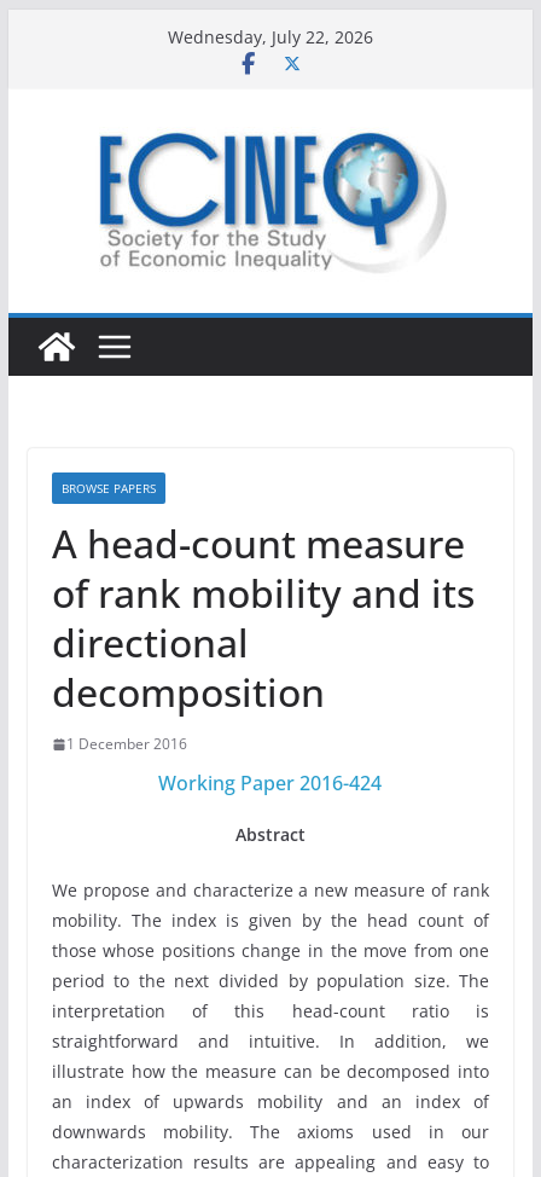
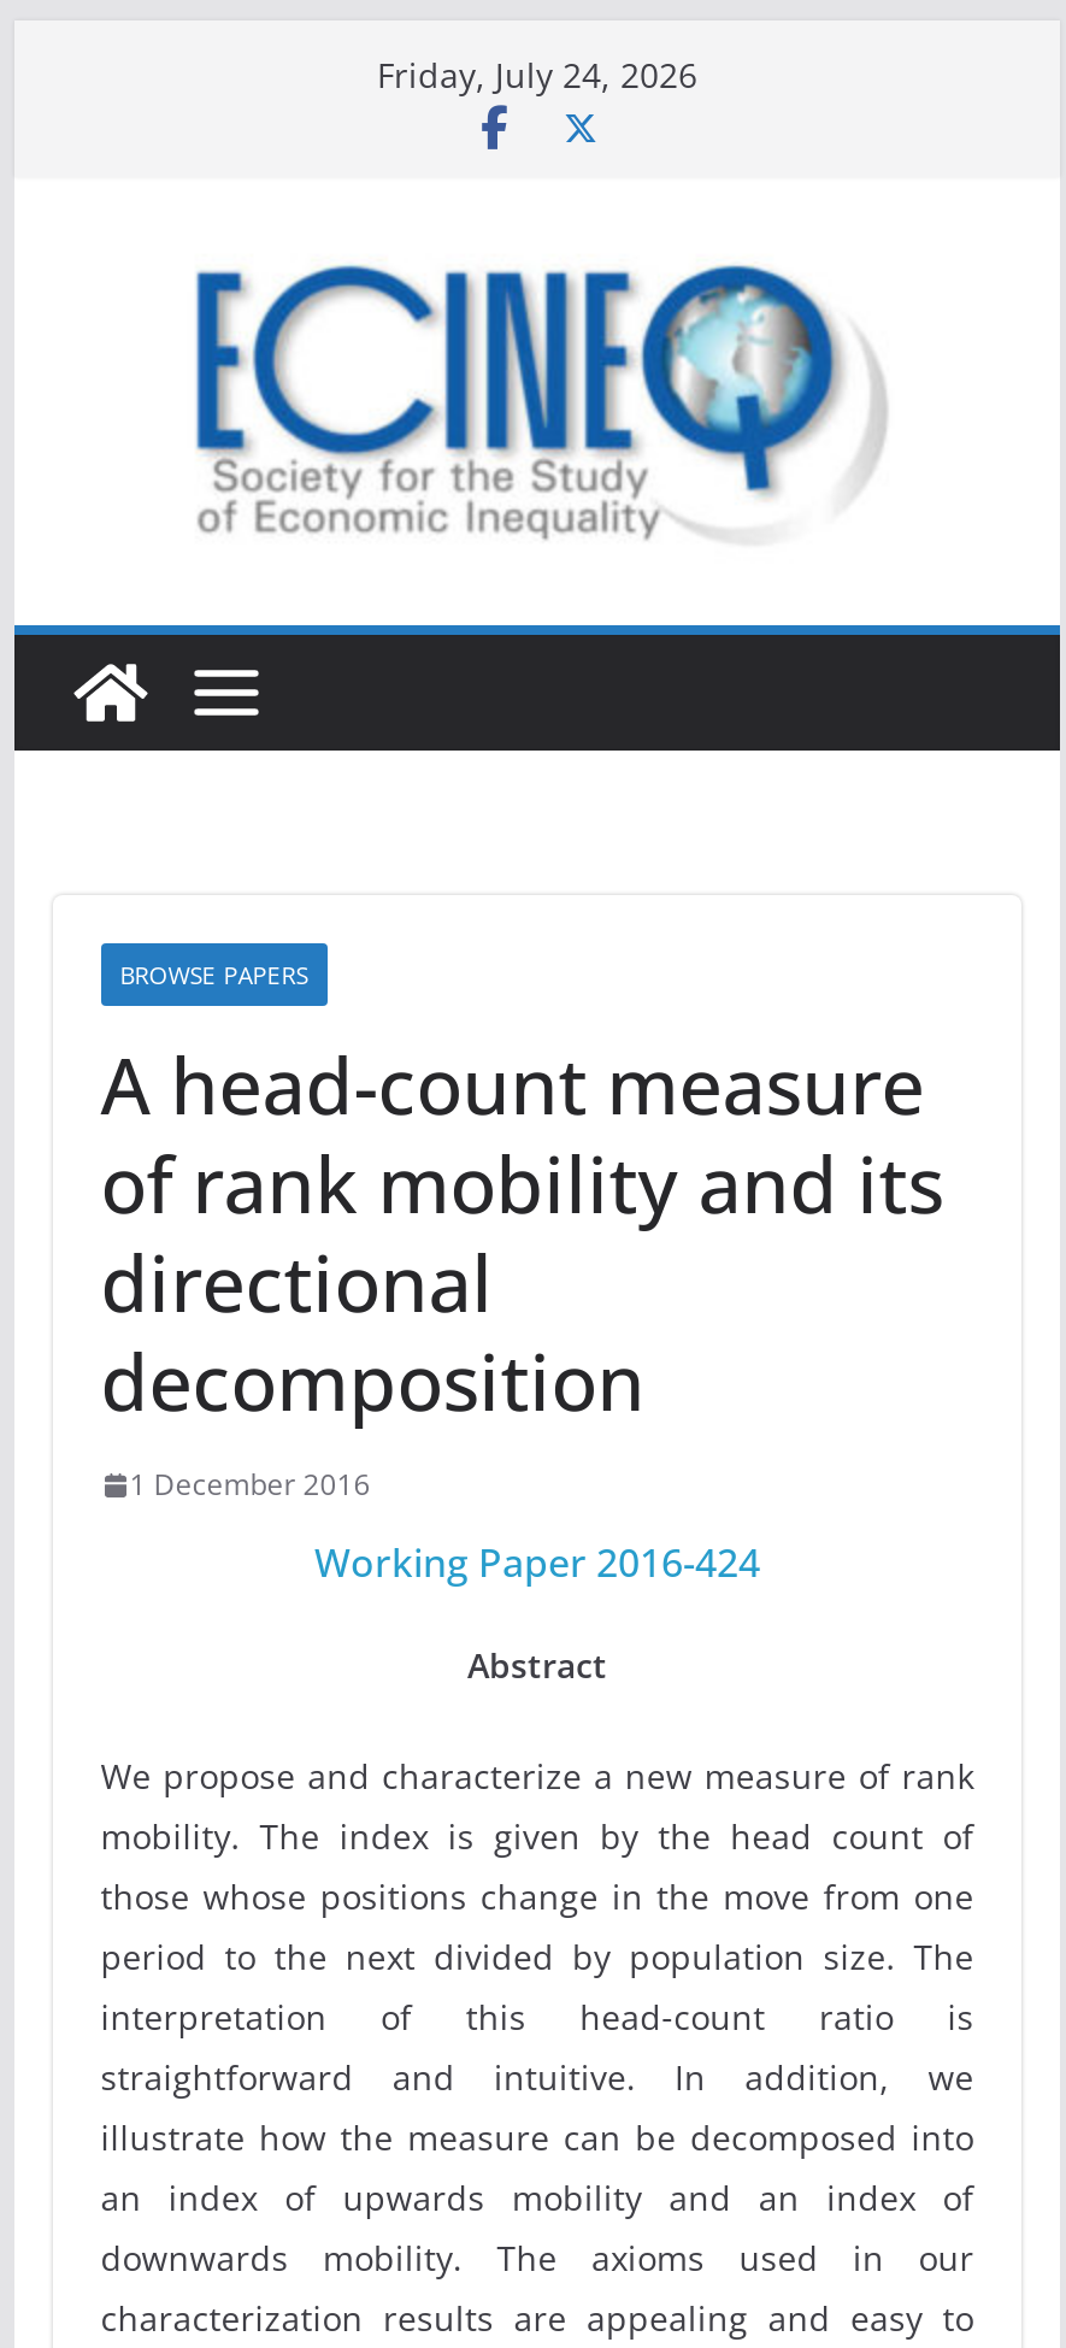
- Wednesday, July 22, 2026
+ Friday, July 24, 2026
